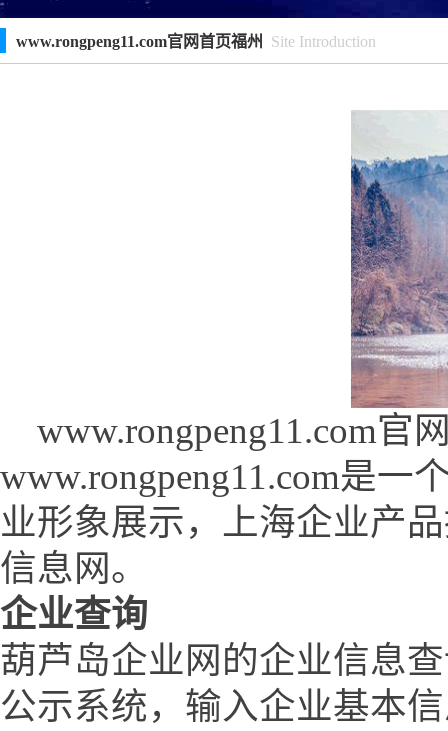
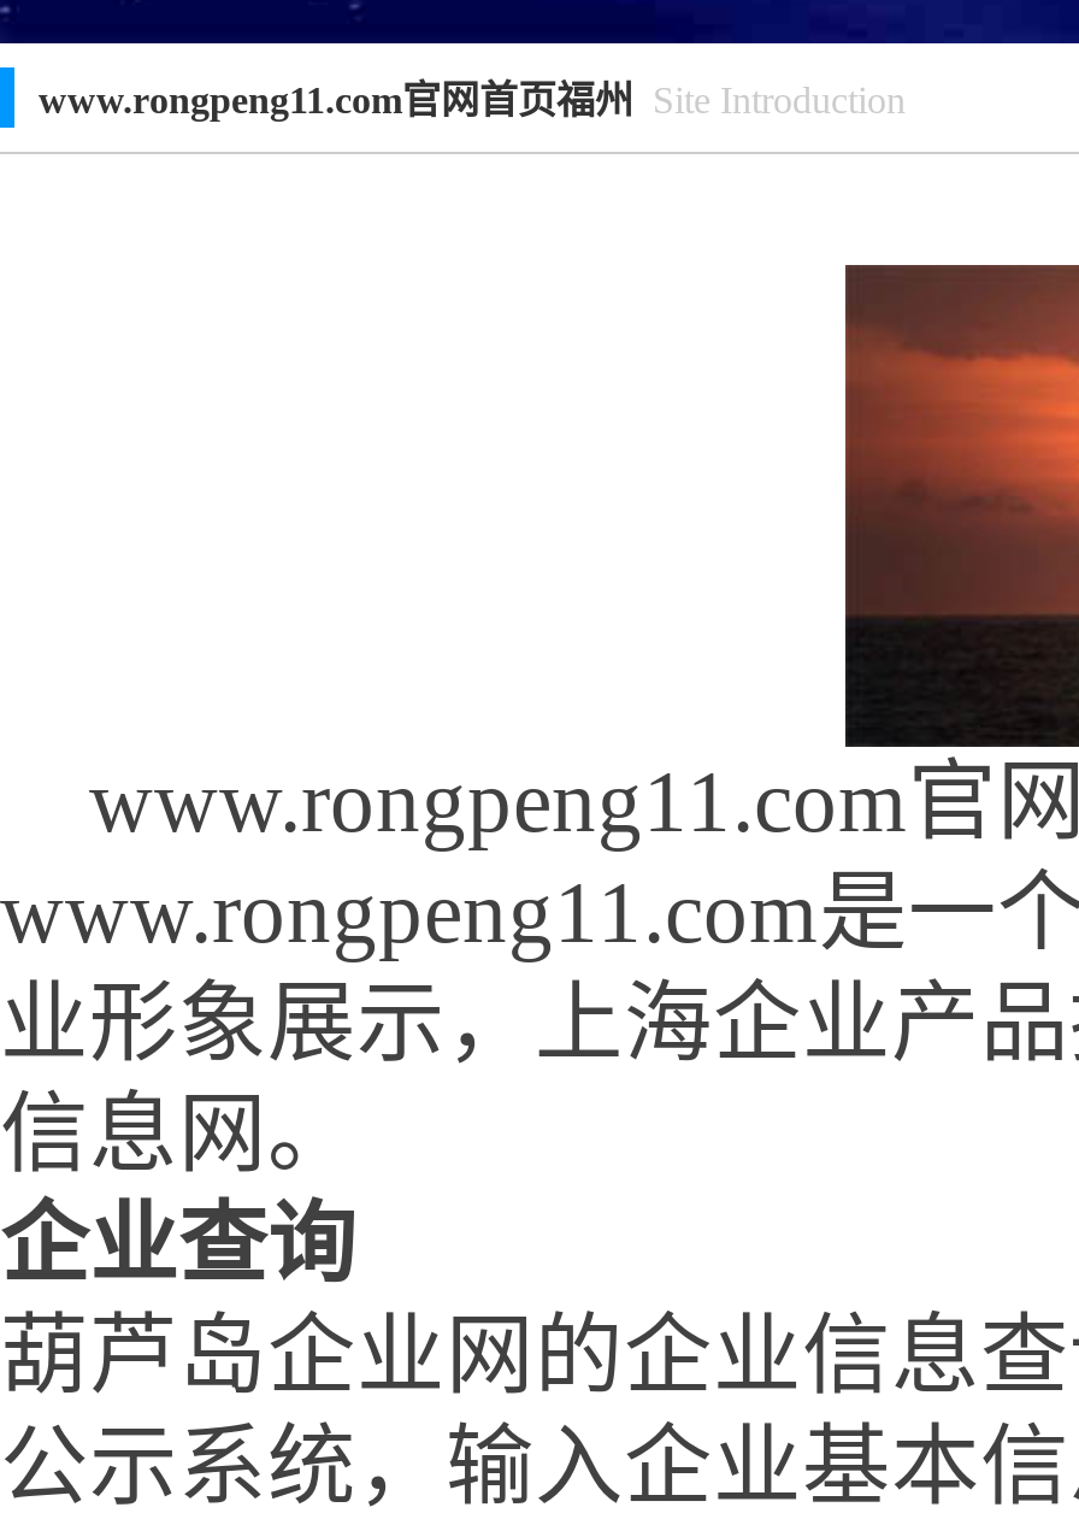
- [image]
+ [image]
